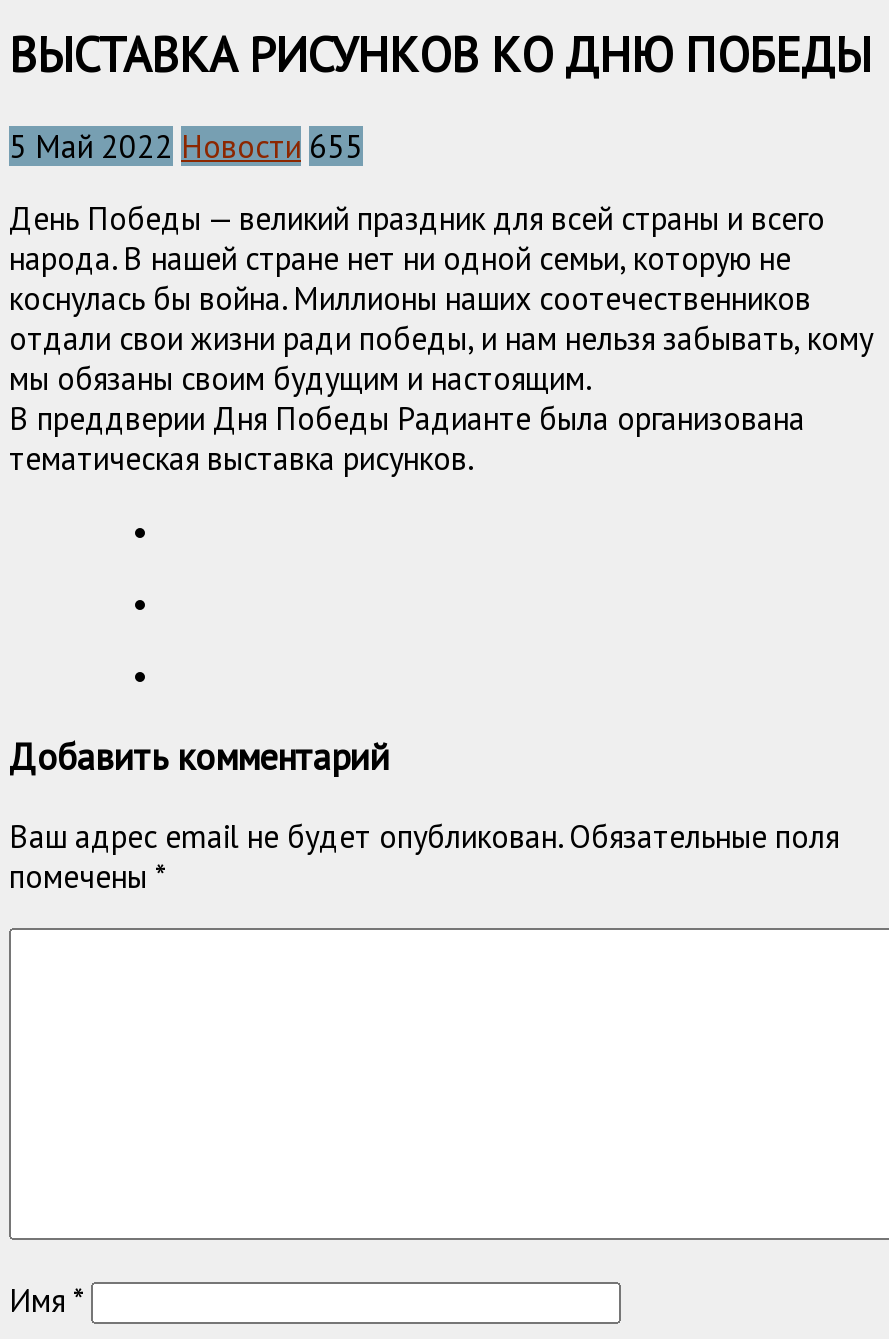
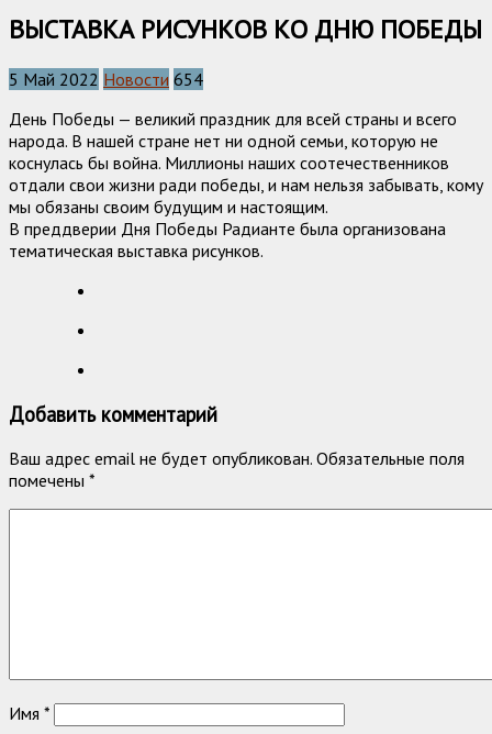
- 5 Май 2022 Новости 655
+ 5 Май 2022 Новости 654
